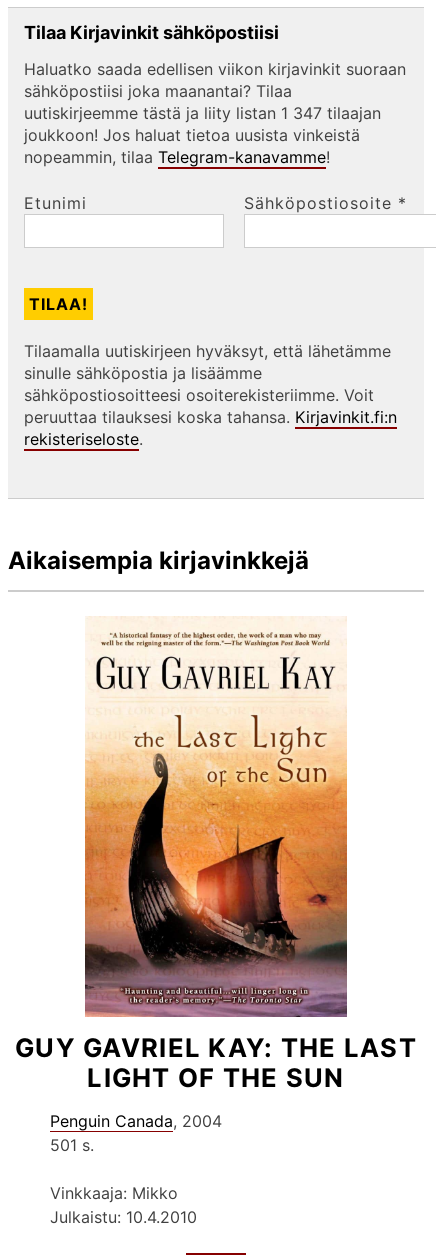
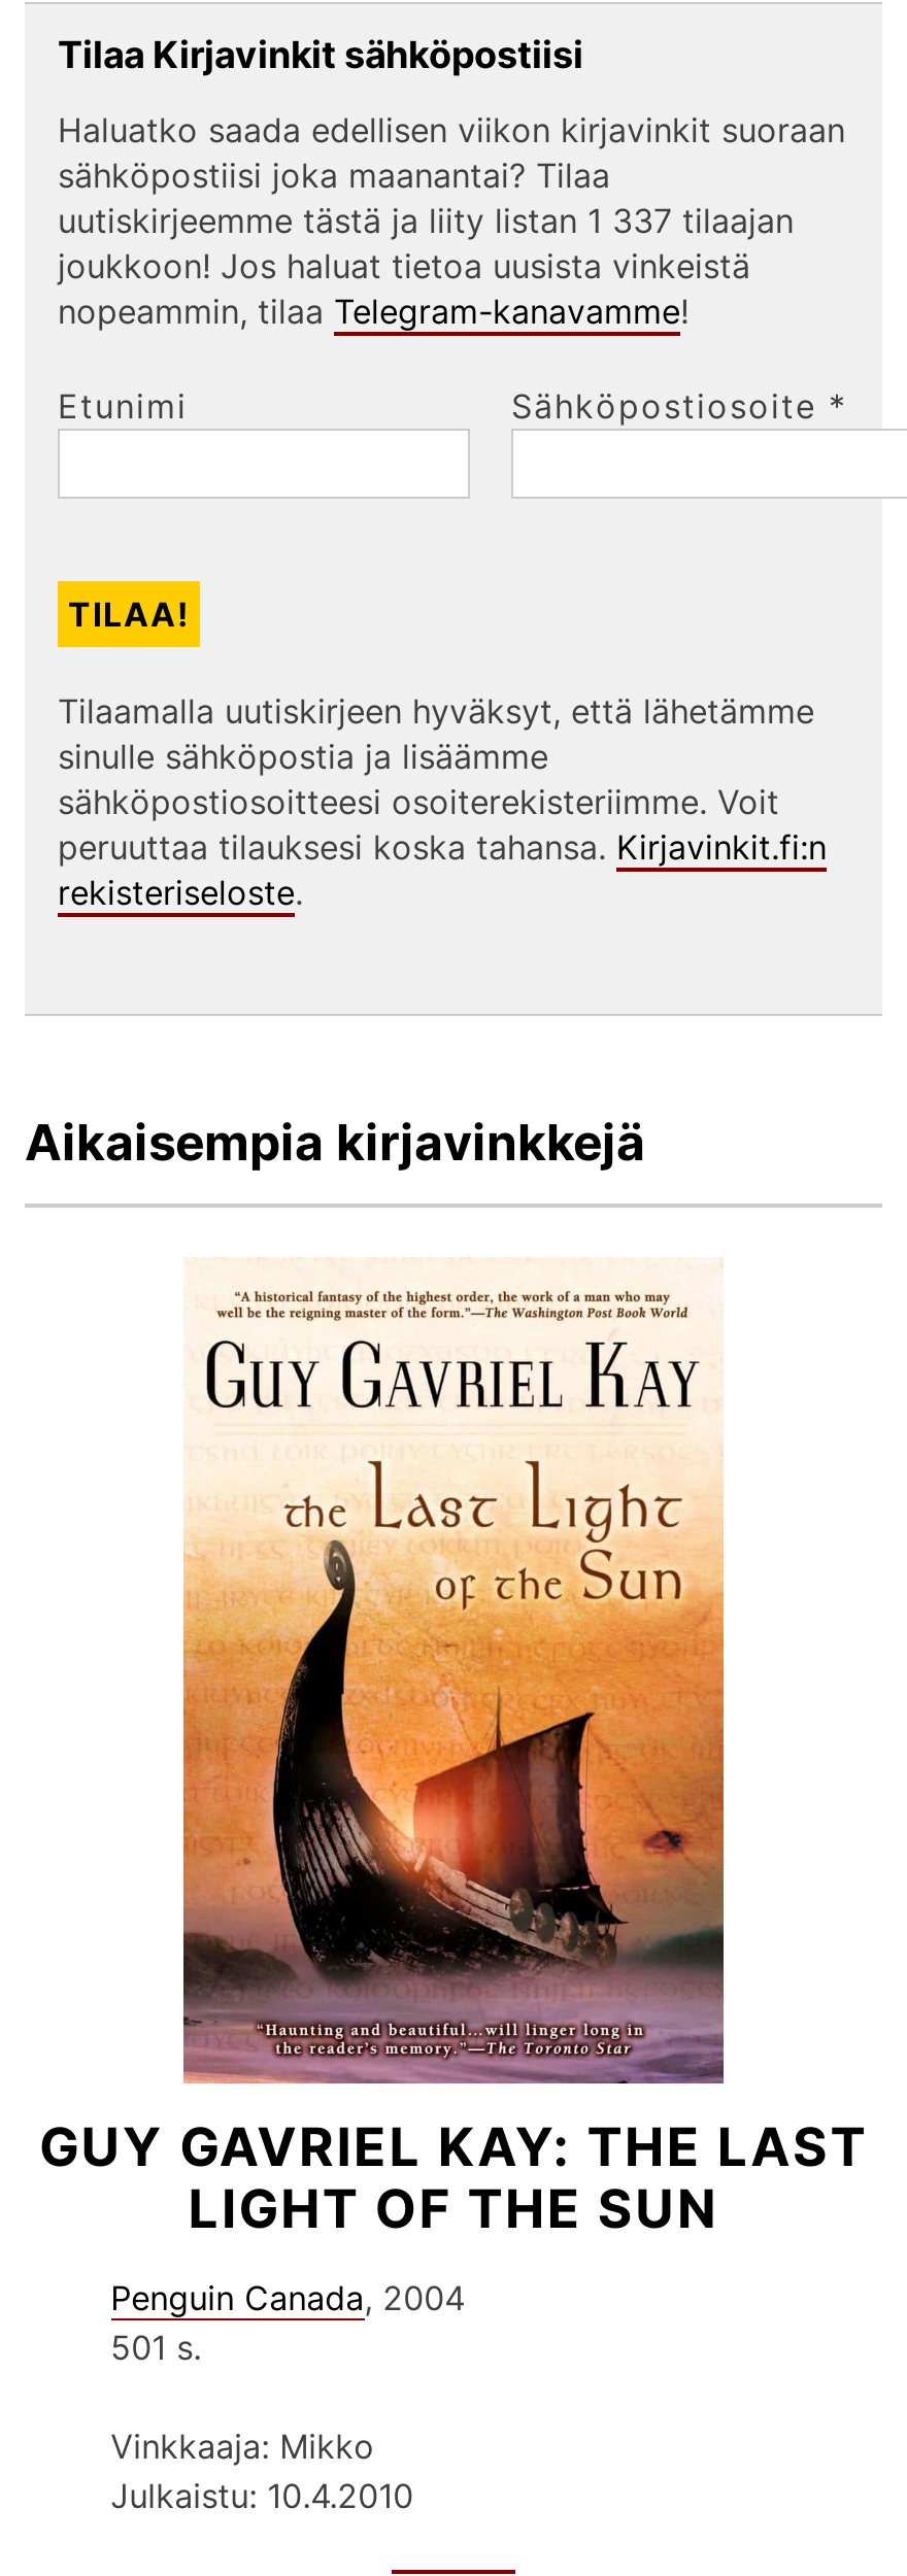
- uutiskirjeemme tästä ja liity listan 1 347 tilaajan
+ uutiskirjeemme tästä ja liity listan 1 337 tilaajan
